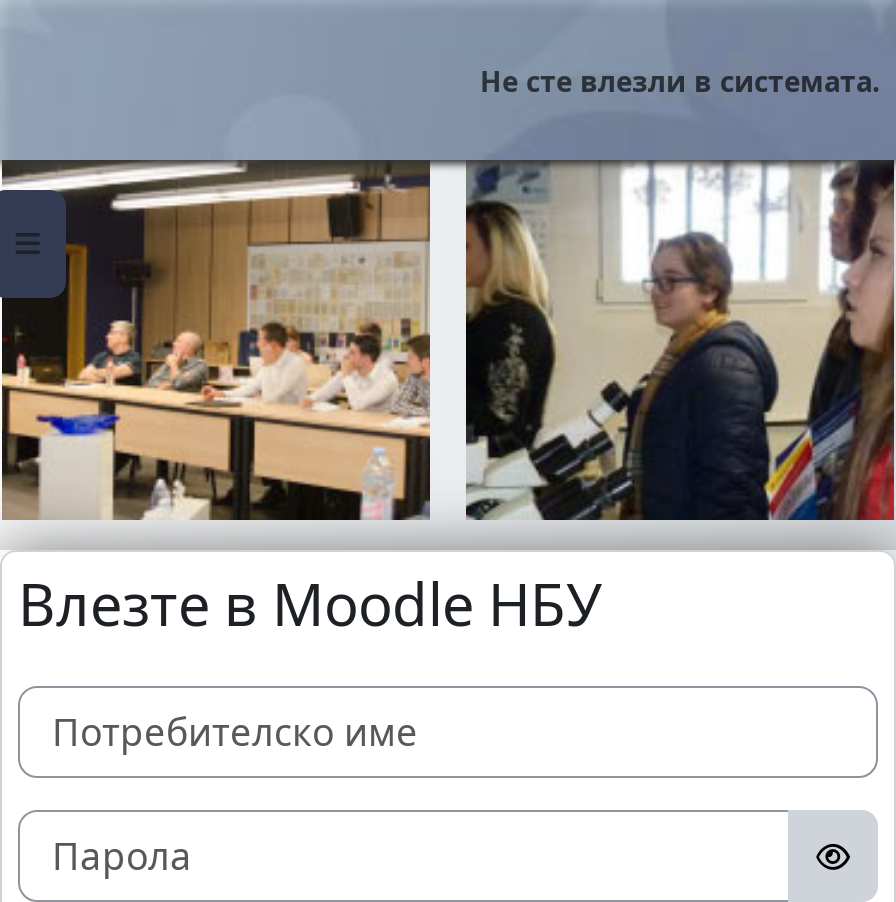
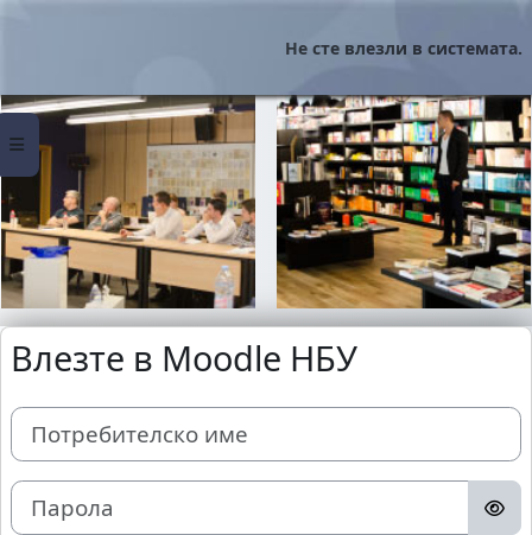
- [image]
+ [image]
